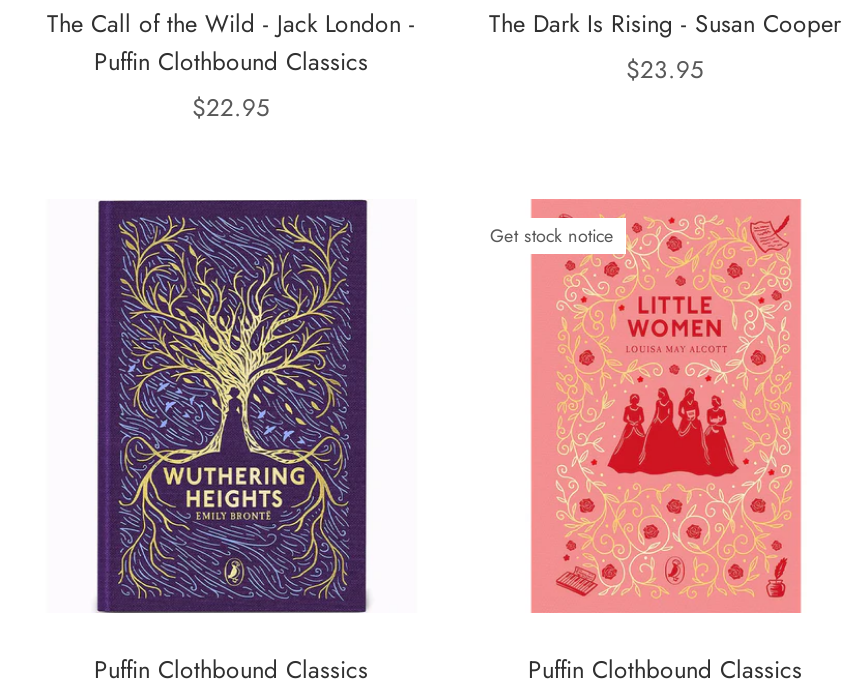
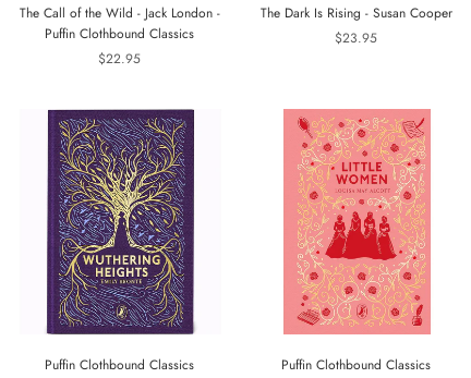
- Get stock notice
